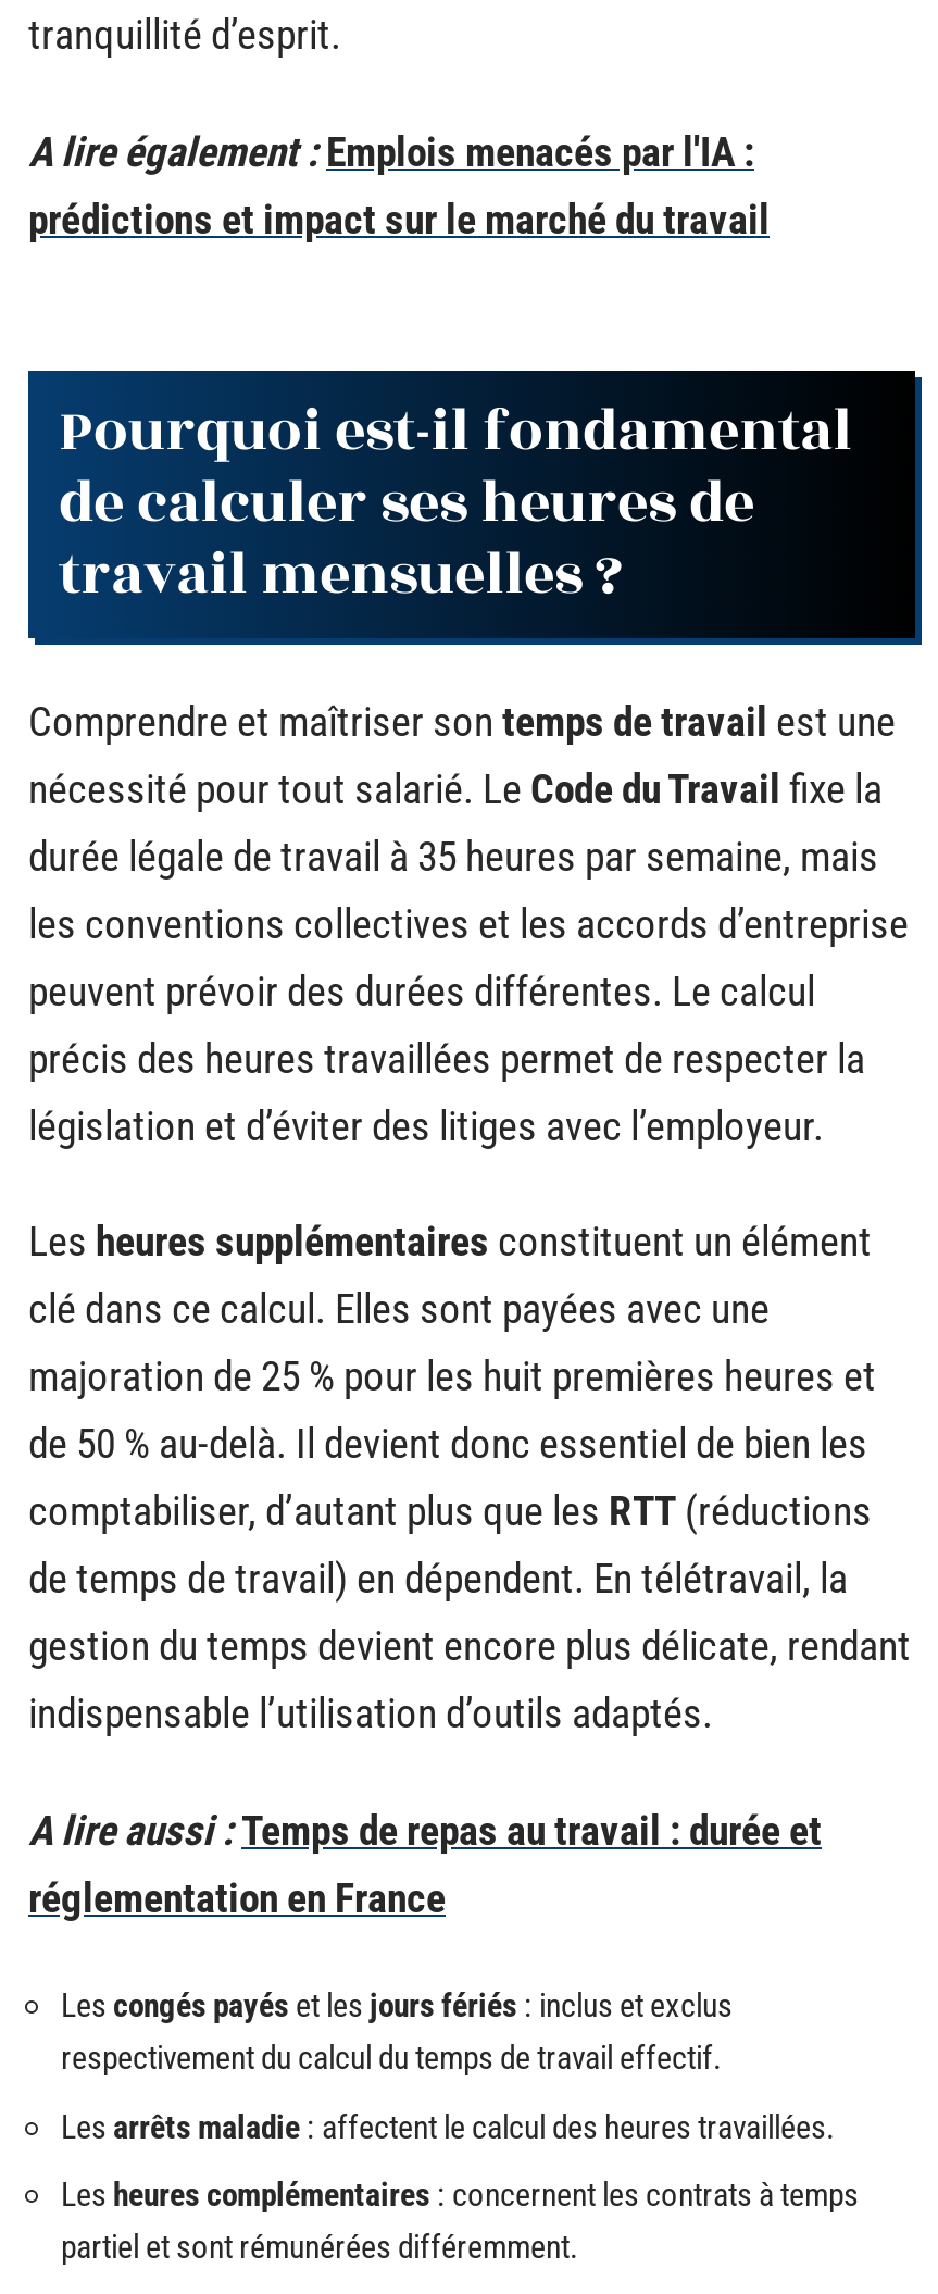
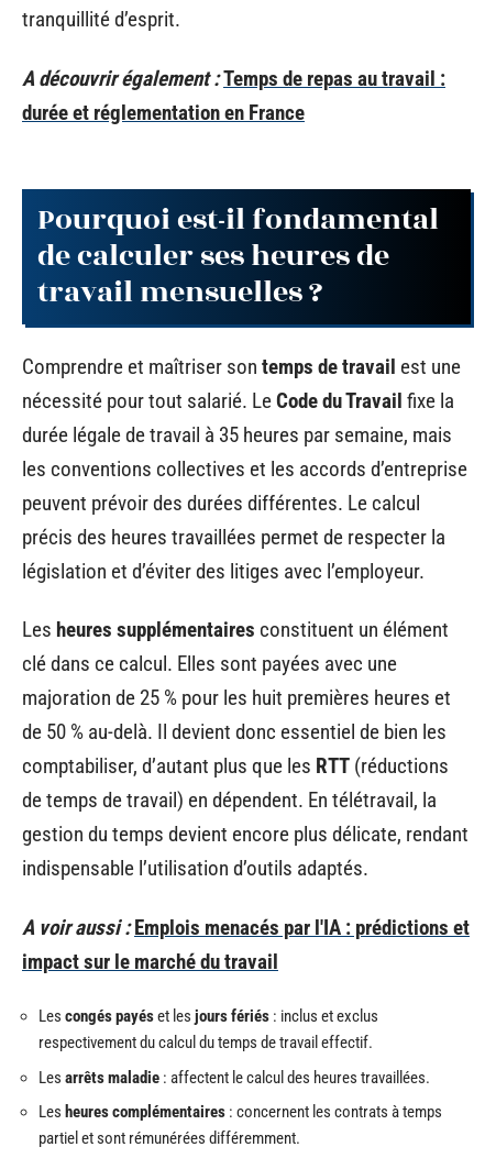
- A lire également : Emplois menacés par l'IA :
- prédictions et impact sur le marché du travail
+ A découvrir également : Temps de repas au travail :
+ durée et réglementation en France

- A lire aussi : Temps de repas au travail : durée et
- réglementation en France
+ A voir aussi : Emplois menacés par l'IA : prédictions et
+ impact sur le marché du travail
